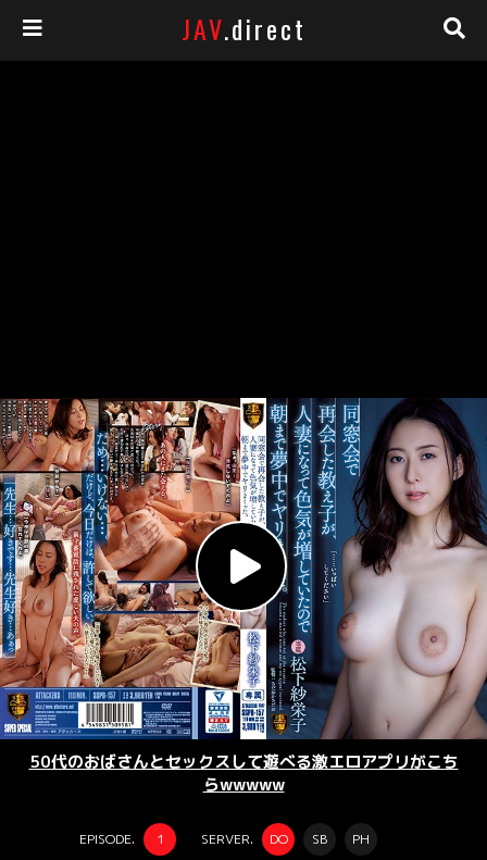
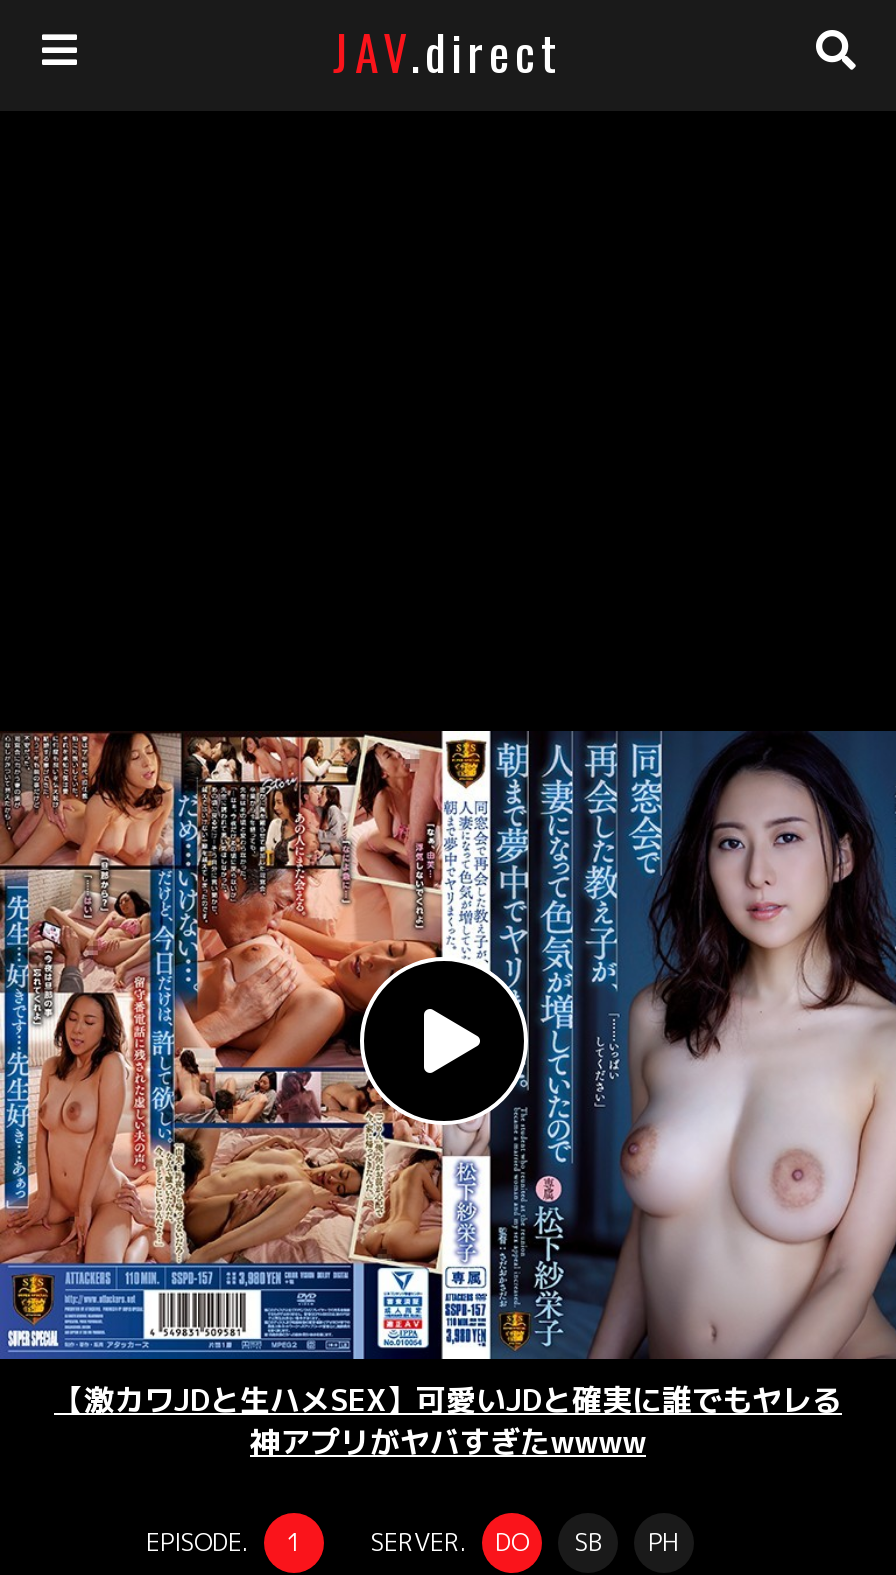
- 50代のおばさんとセックスして遊べる激エロアプリがこち
- らwwwww
+ 【激カワJDと生ハメSEX】可愛いJDと確実に誰でもヤレる
+ 神アプリがヤバすぎたwwww
